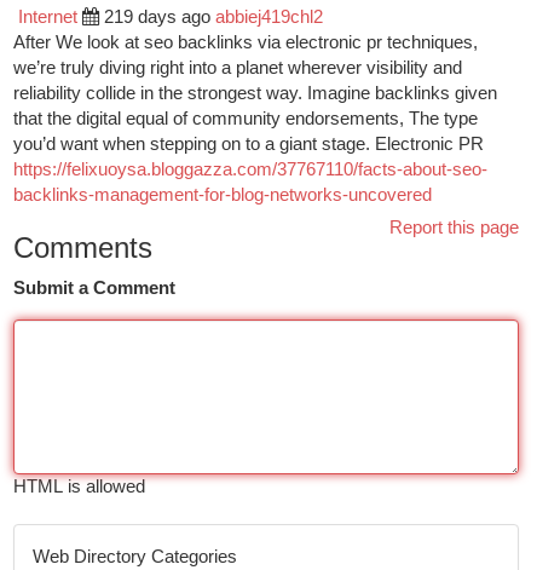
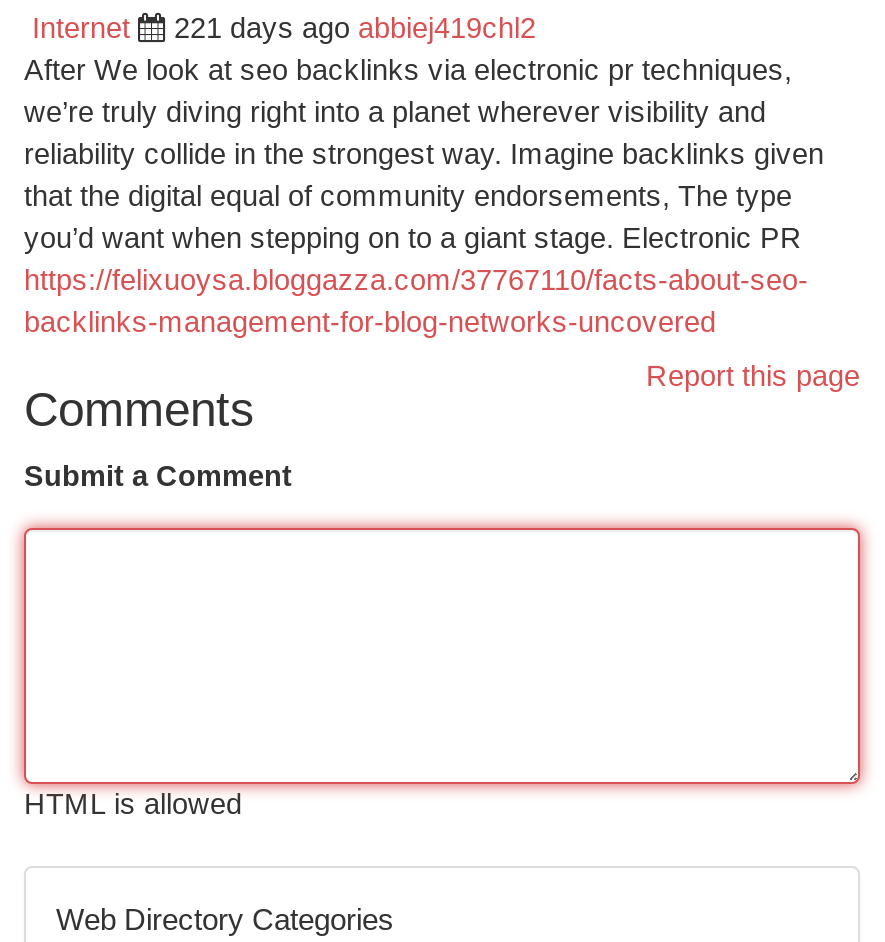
- 219 days ago abbiej419chl2
+ 221 days ago abbiej419chl2
